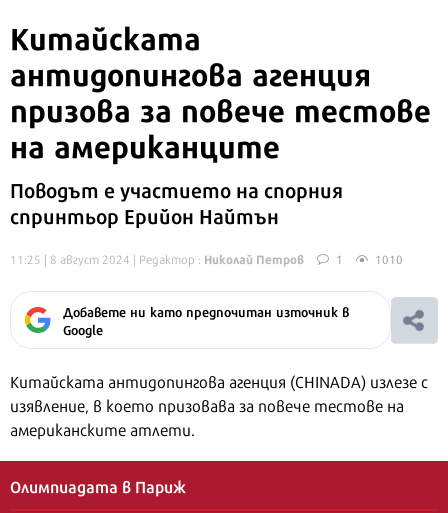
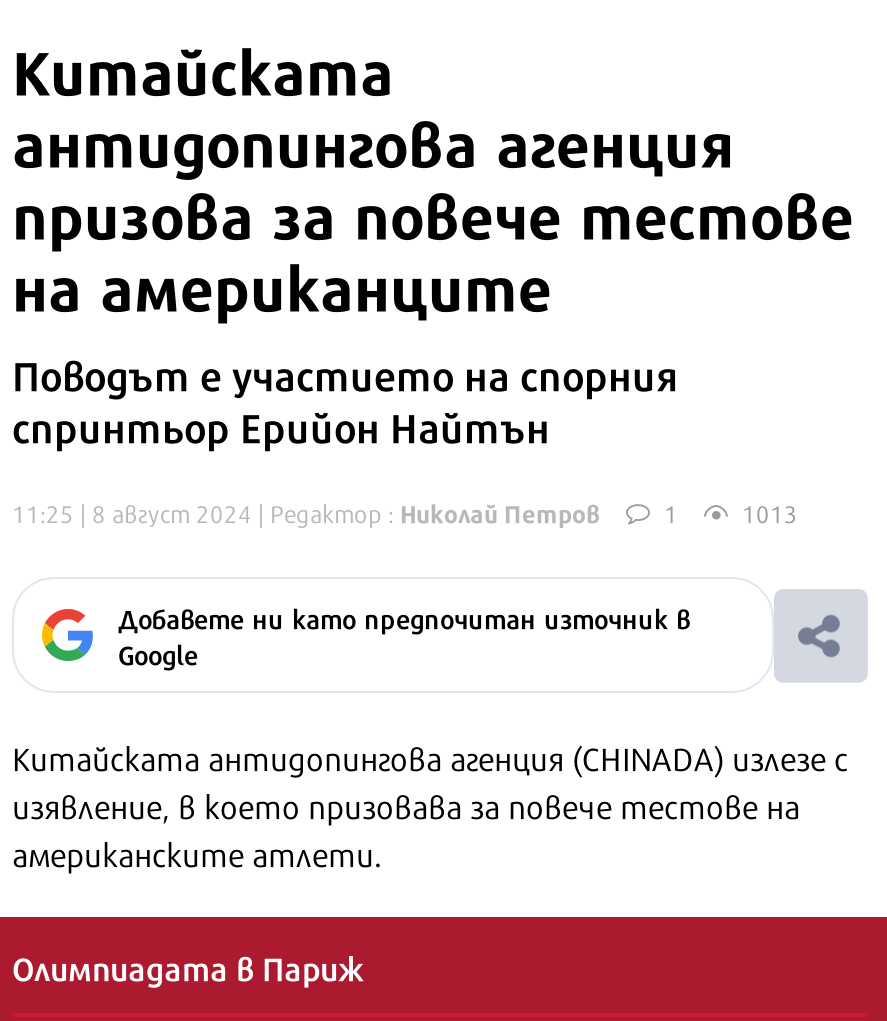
- 1010
+ 1013
